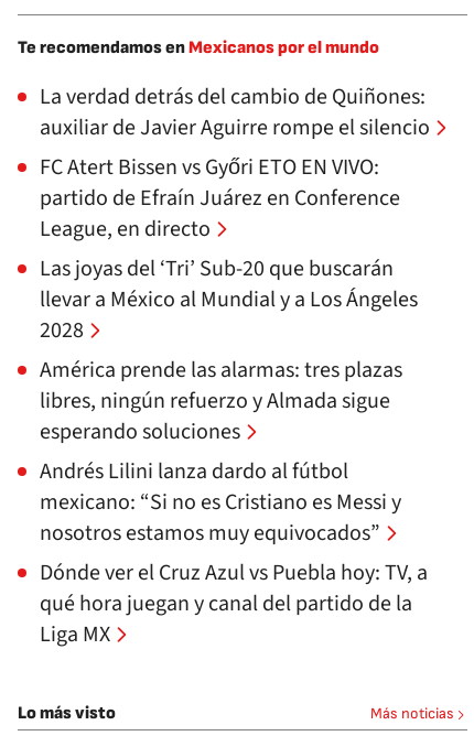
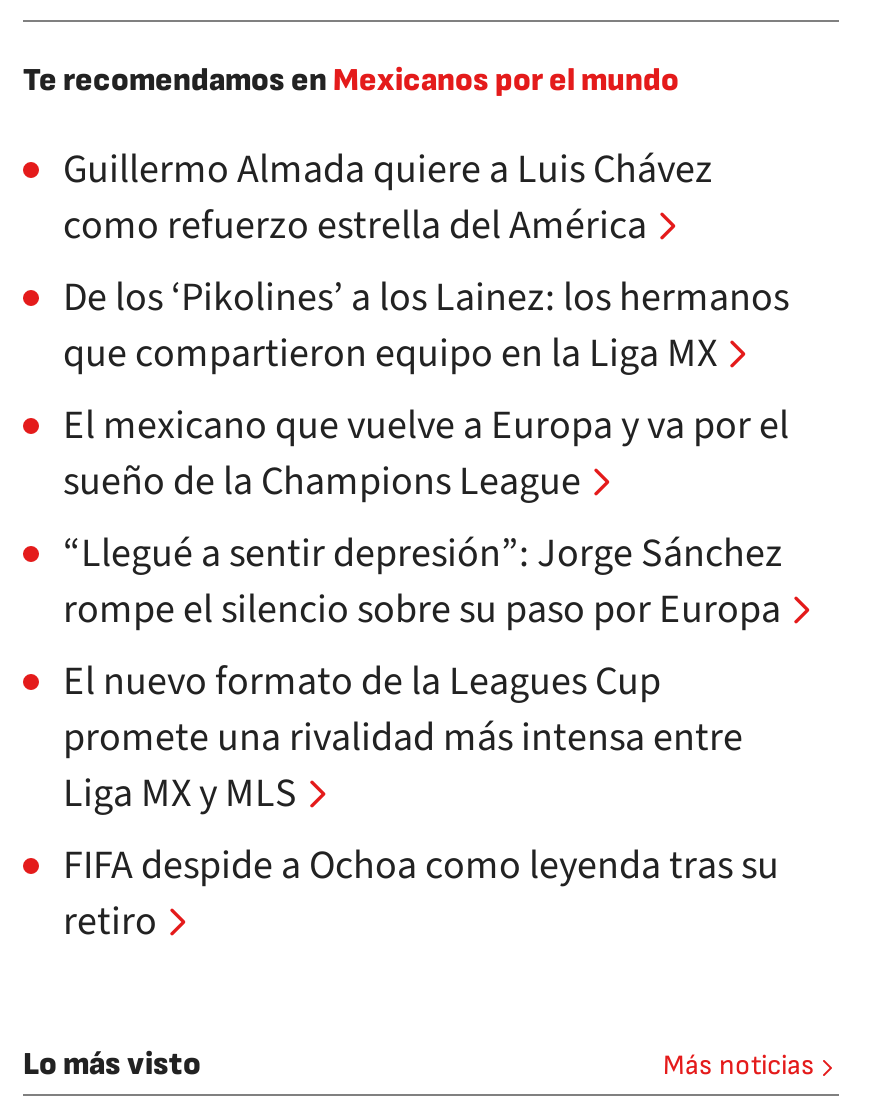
- La verdad detrás del cambio de Quiñones:
- auxiliar de Javier Aguirre rompe el silencio
- FC Atert Bissen vs Győri ETO EN VIVO:
- partido de Efraín Juárez en Conference
- League, en directo
- Las joyas del ‘Tri’ Sub-20 que buscarán
- llevar a México al Mundial y a Los Ángeles
- 2028
- América prende las alarmas: tres plazas
- libres, ningún refuerzo y Almada sigue
- esperando soluciones
- Andrés Lilini lanza dardo al fútbol
- mexicano: “Si no es Cristiano es Messi y
- nosotros estamos muy equivocados”
- Dónde ver el Cruz Azul vs Puebla hoy: TV, a
- qué hora juegan y canal del partido de la
- Liga MX
+ Guillermo Almada quiere a Luis Chávez
+ como refuerzo estrella del América
+ De los ‘Pikolines’ a los Lainez: los hermanos
+ que compartieron equipo en la Liga MX
+ El mexicano que vuelve a Europa y va por el
+ sueño de la Champions League
+ “Llegué a sentir depresión”: Jorge Sánchez
+ rompe el silencio sobre su paso por Europa
+ El nuevo formato de la Leagues Cup
+ promete una rivalidad más intensa entre
+ Liga MX y MLS
+ FIFA despide a Ochoa como leyenda tras su
+ retiro
